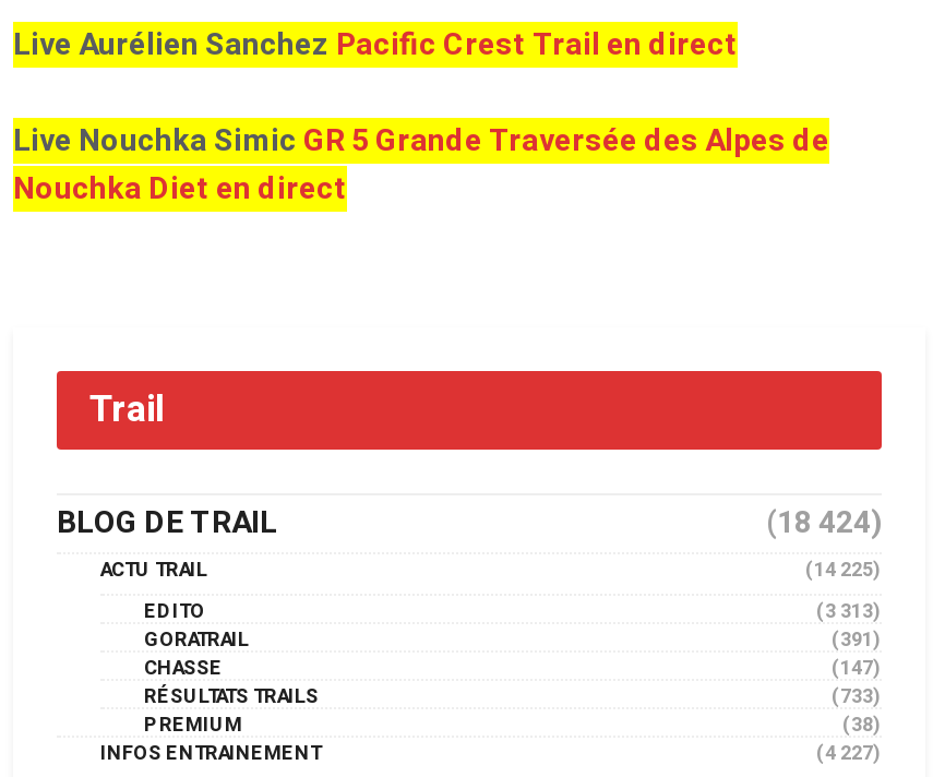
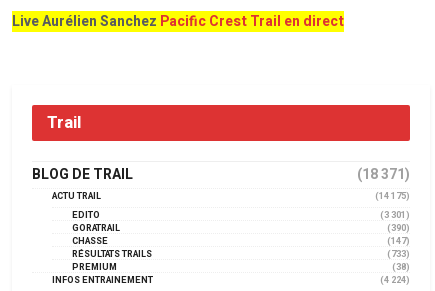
- Live Nouchka Simic GR 5 Grande Traversée des Alpes de
- Nouchka Diet en direct

- (18 424)
+ (18 371)

- (14 225)
+ (14 175)

- (3 313)
+ (3 301)

- (391)
+ (390)

- (4 227)
+ (4 224)
